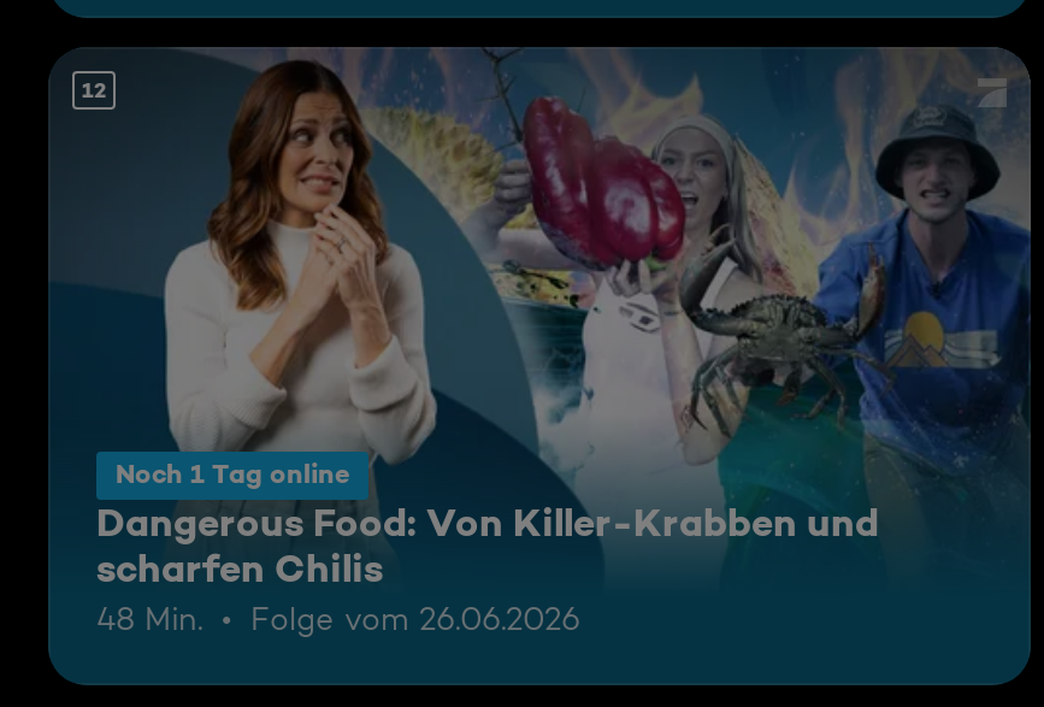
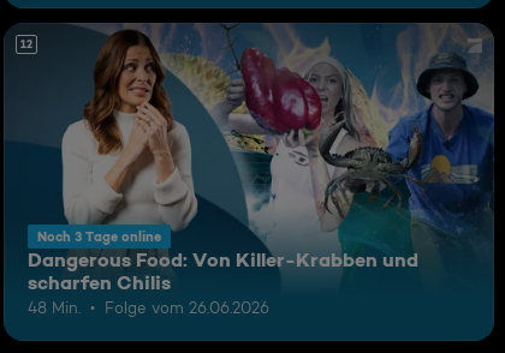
- Noch 1 Tag online
+ Noch 3 Tage online
